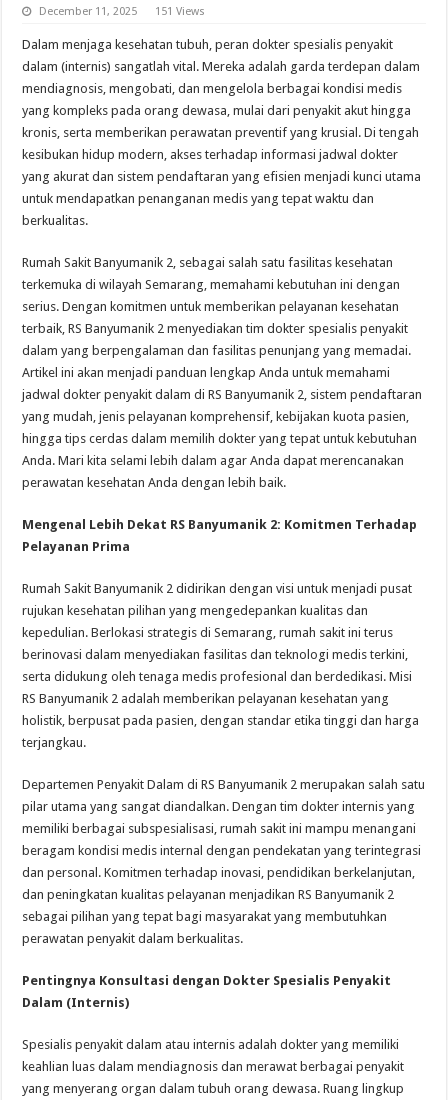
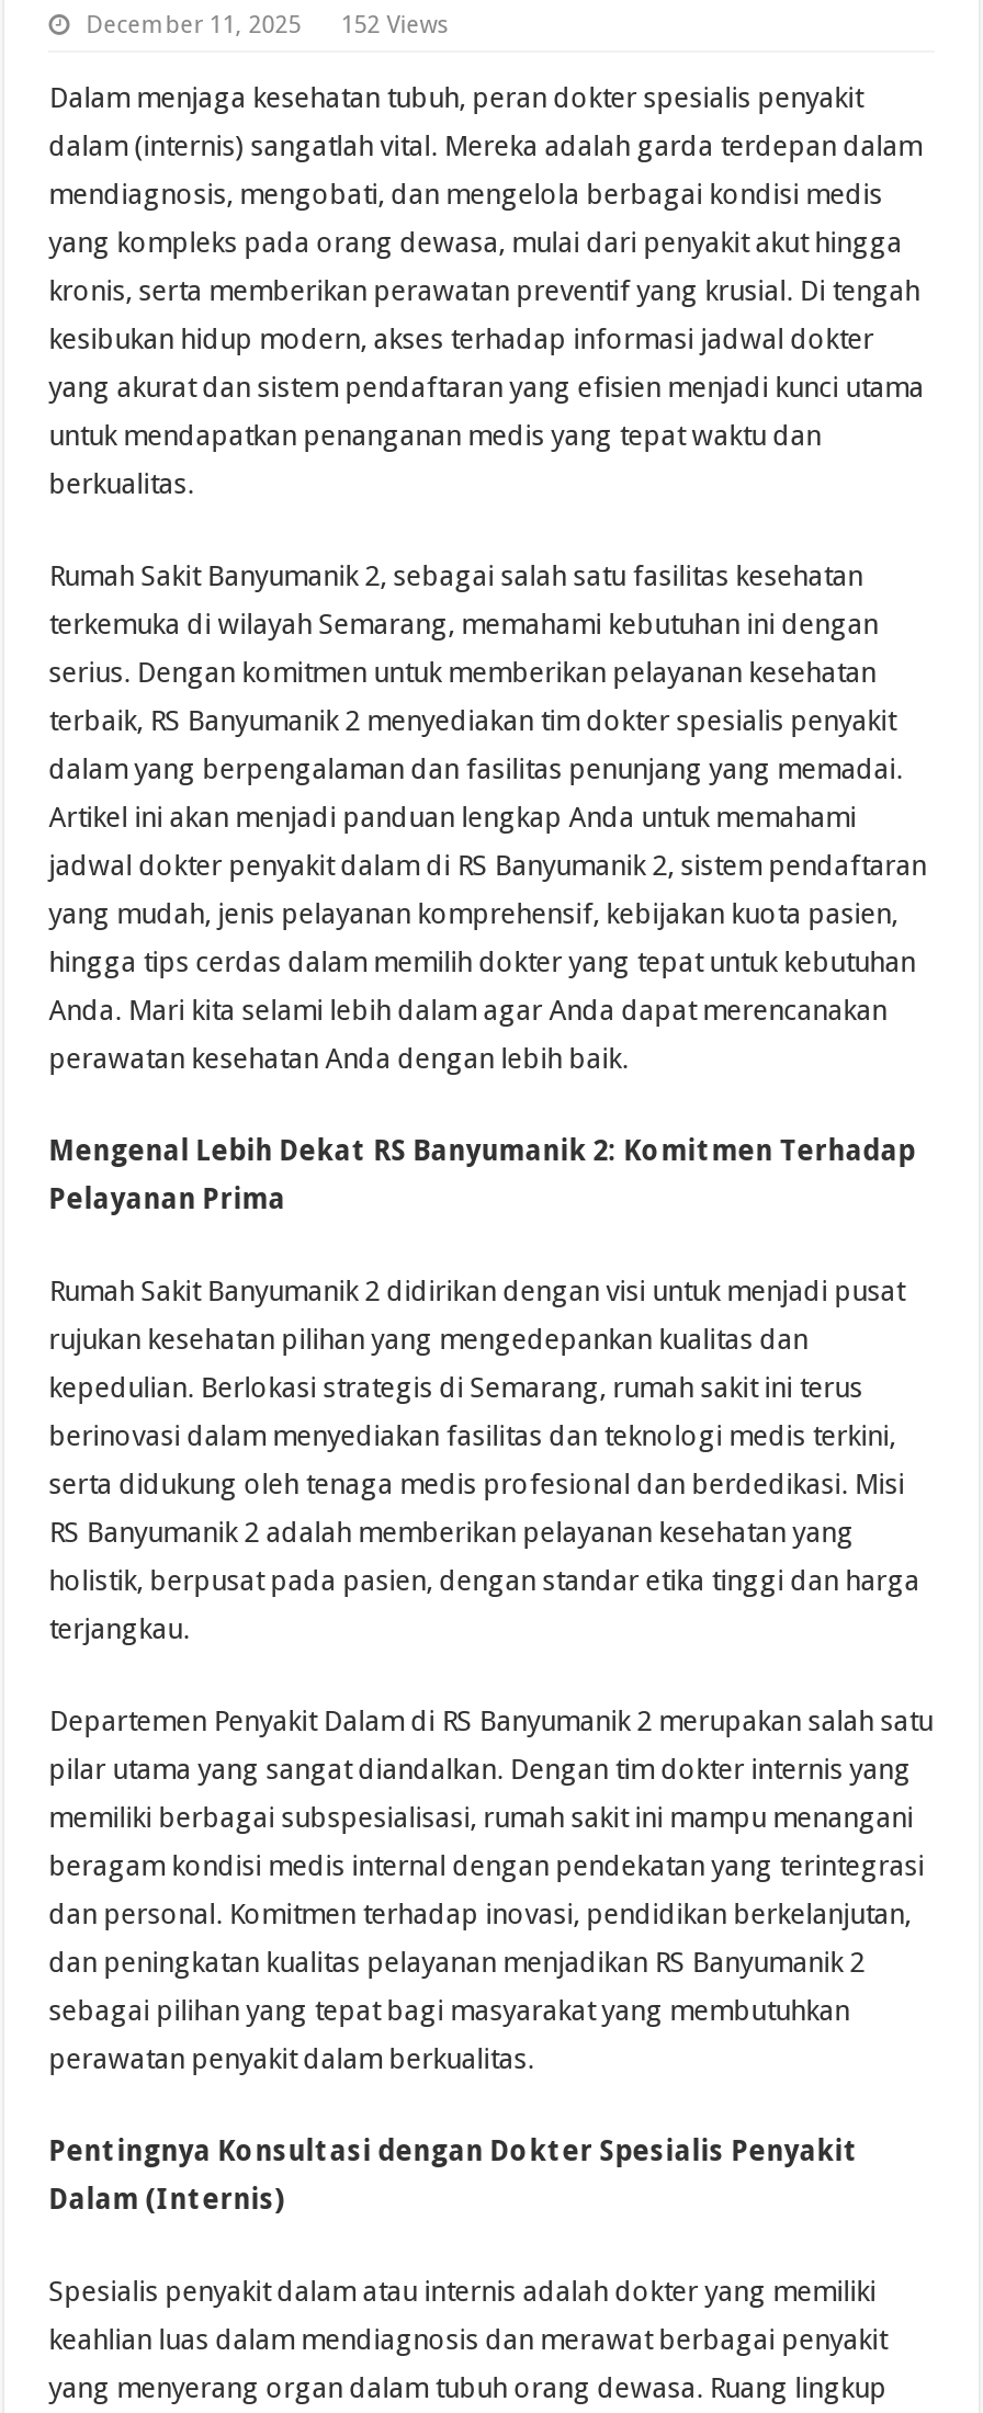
- December 11, 2025 151 Views
+ December 11, 2025 152 Views
